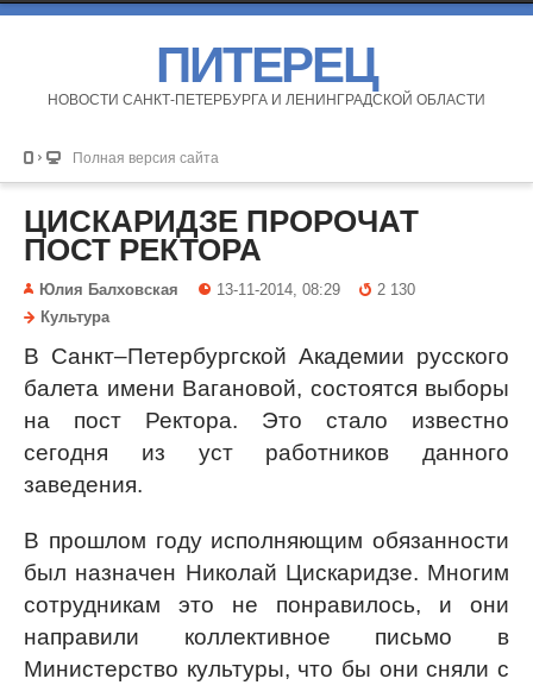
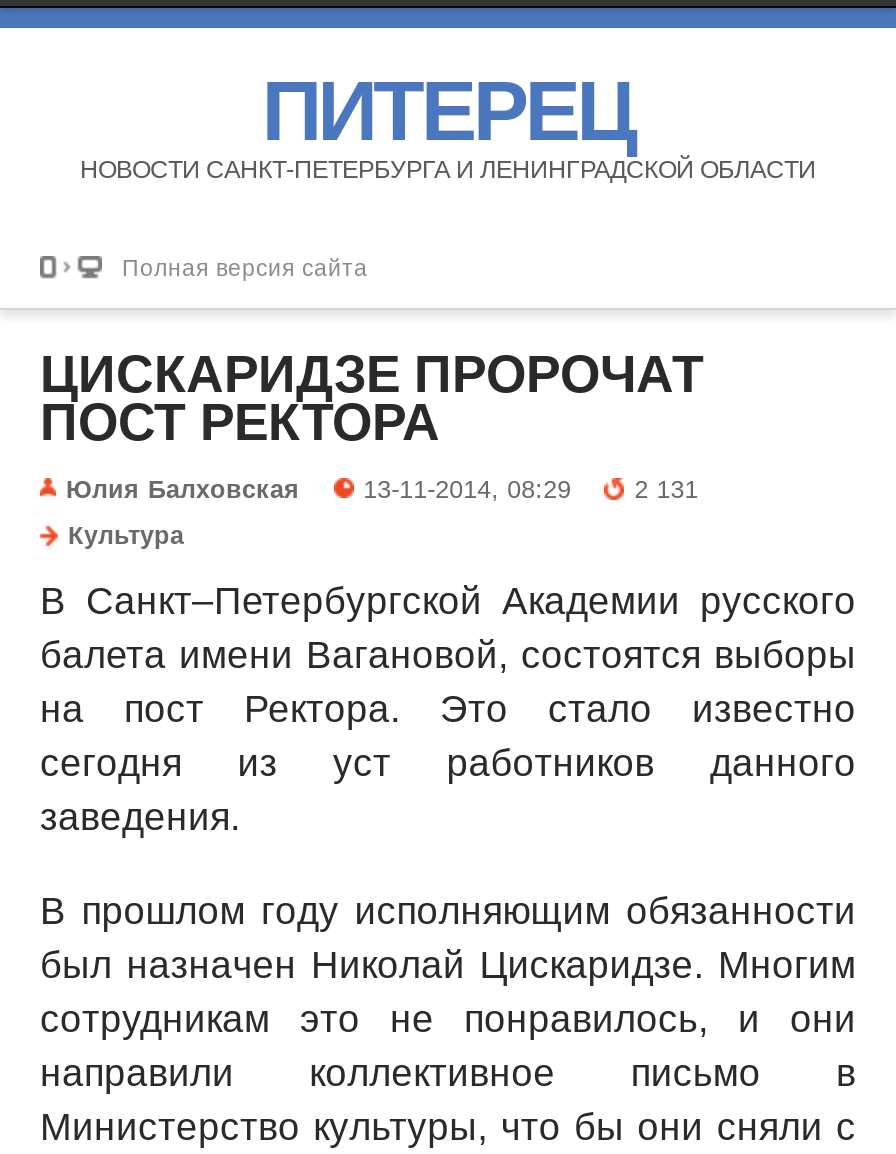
- 2 130
+ 2 131
